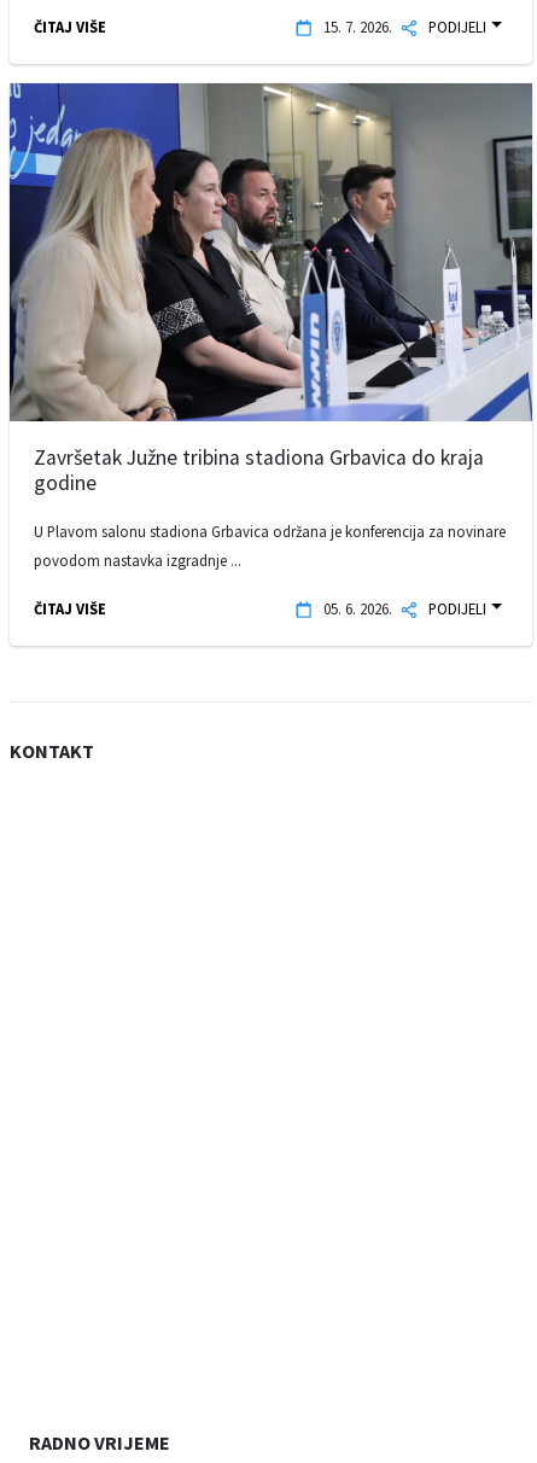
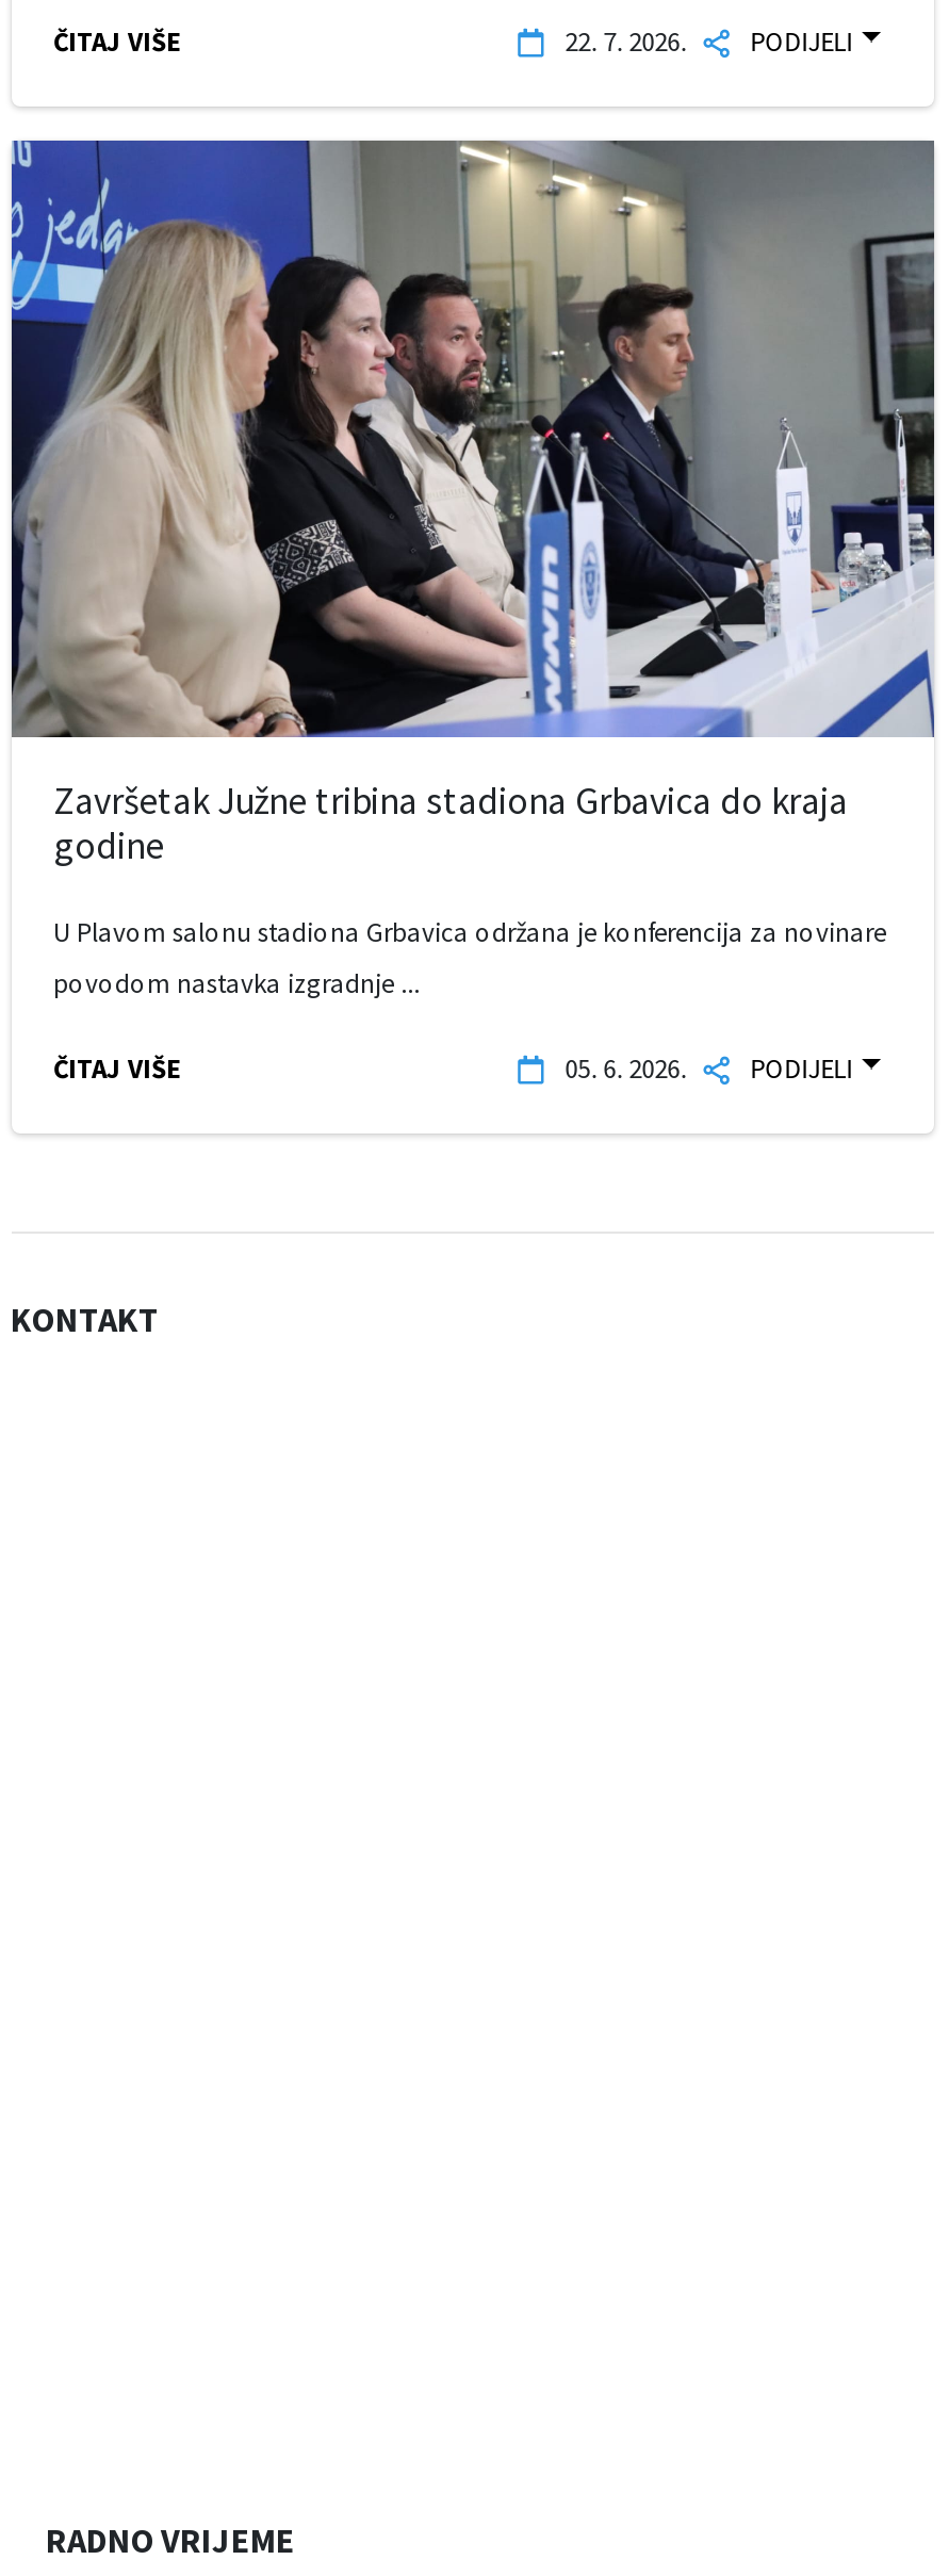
- 15. 7. 2026. PODIJELI
+ 22. 7. 2026. PODIJELI
